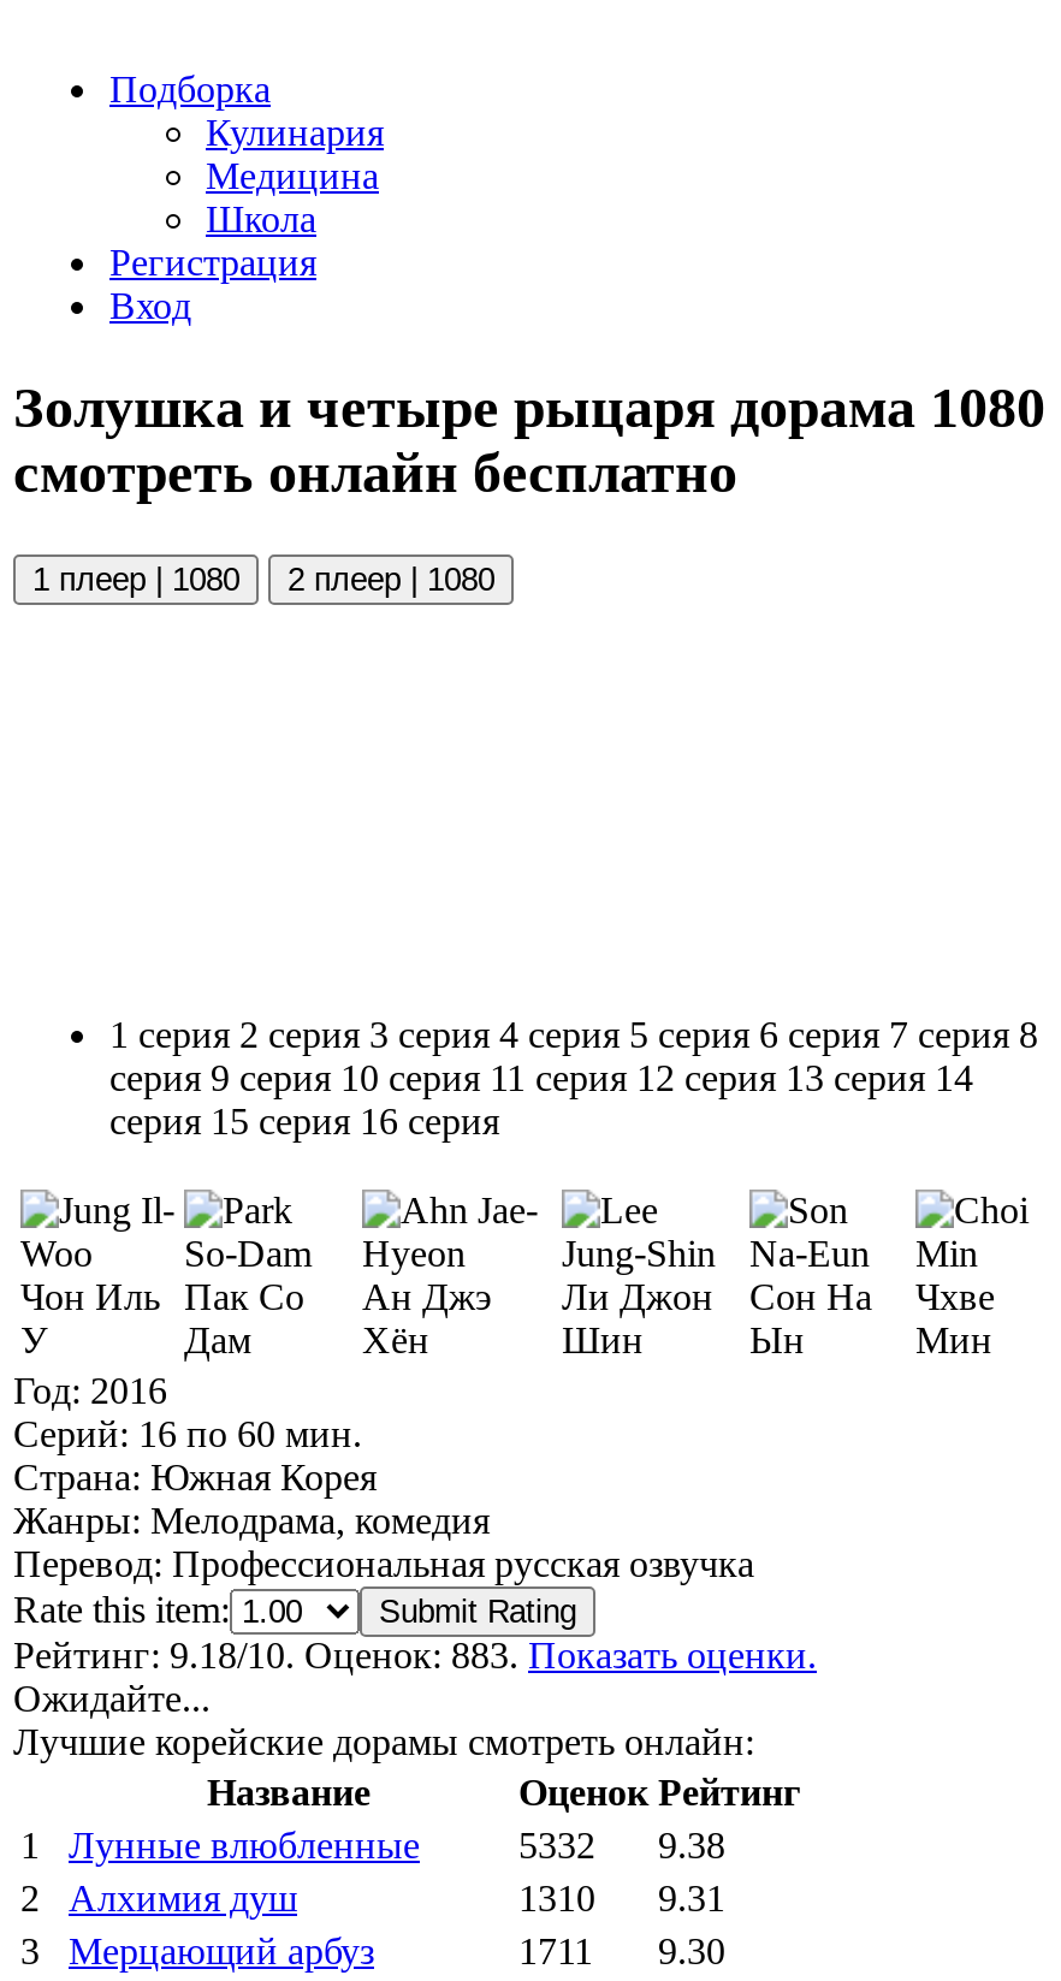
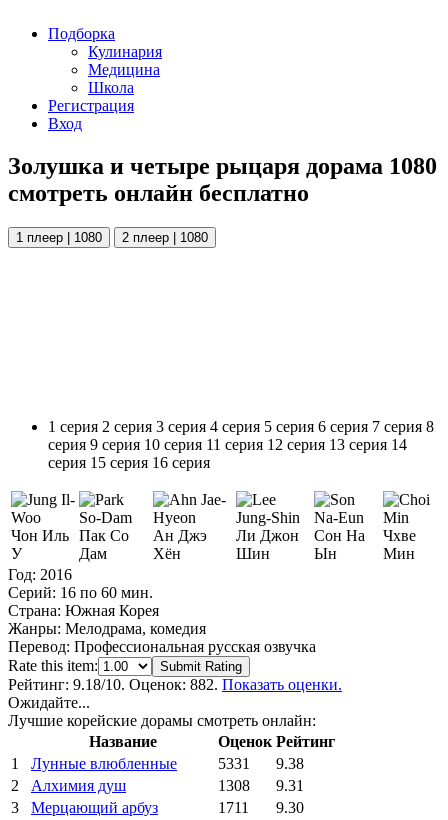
- Рейтинг: 9.18/10. Оценок: 883.Показать оценки.
+ Рейтинг: 9.18/10. Оценок: 882.Показать оценки.

- 5332 9.38
+ 5331 9.38

- 1310 9.31
+ 1308 9.31
